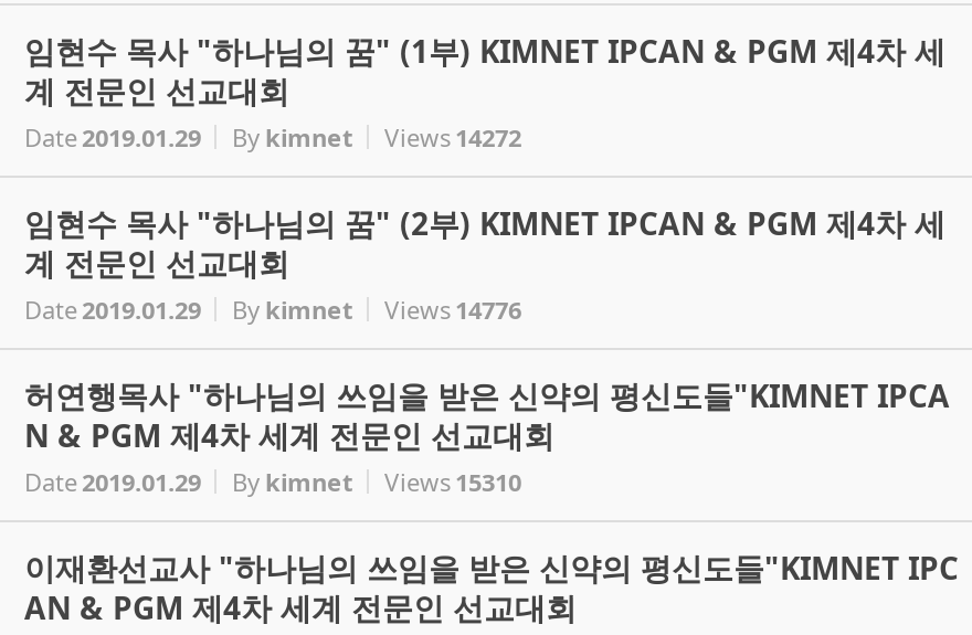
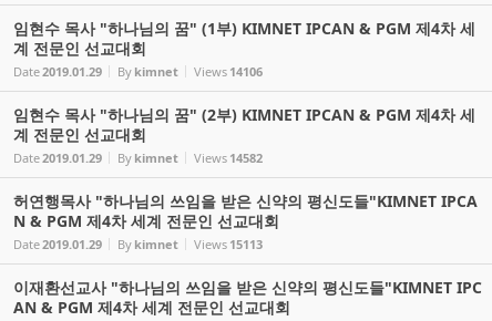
- Date 2019.01.29 By kimnet Views 14272
+ Date 2019.01.29 By kimnet Views 14106

- Date 2019.01.29 By kimnet Views 14776
+ Date 2019.01.29 By kimnet Views 14582

- Date 2019.01.29 By kimnet Views 15310
+ Date 2019.01.29 By kimnet Views 15113
